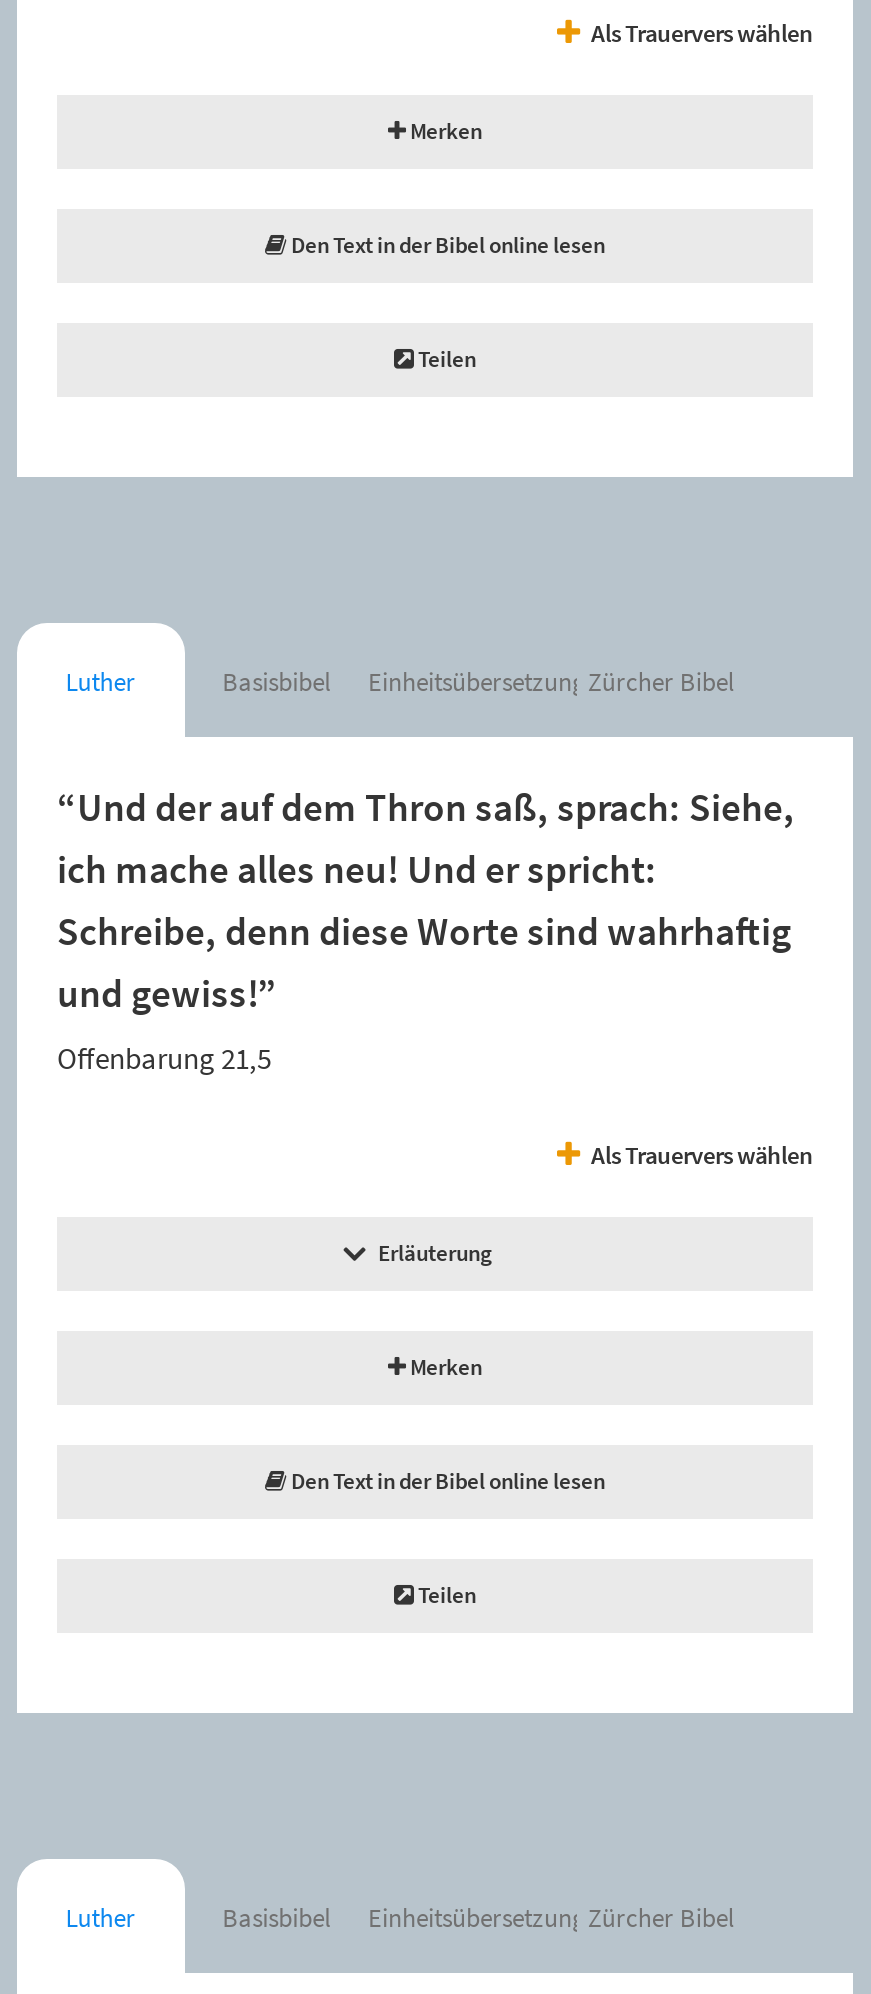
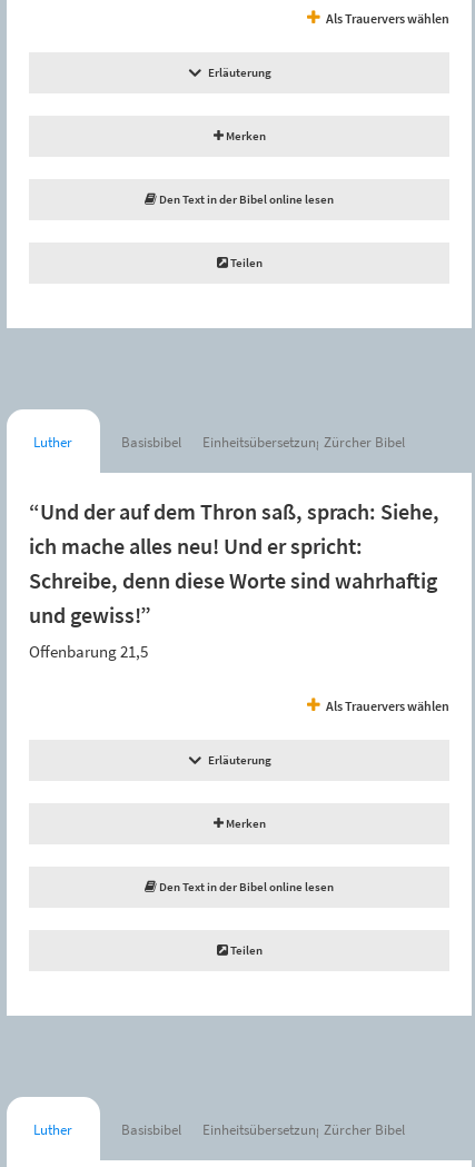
+ Erläuterung
